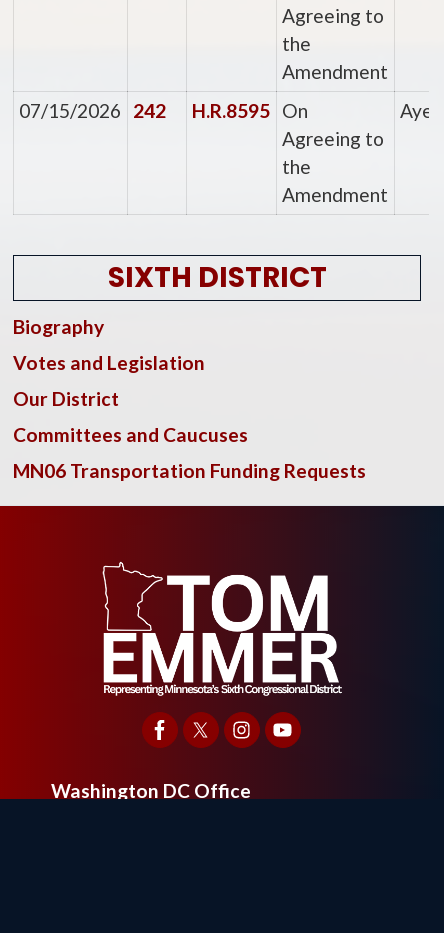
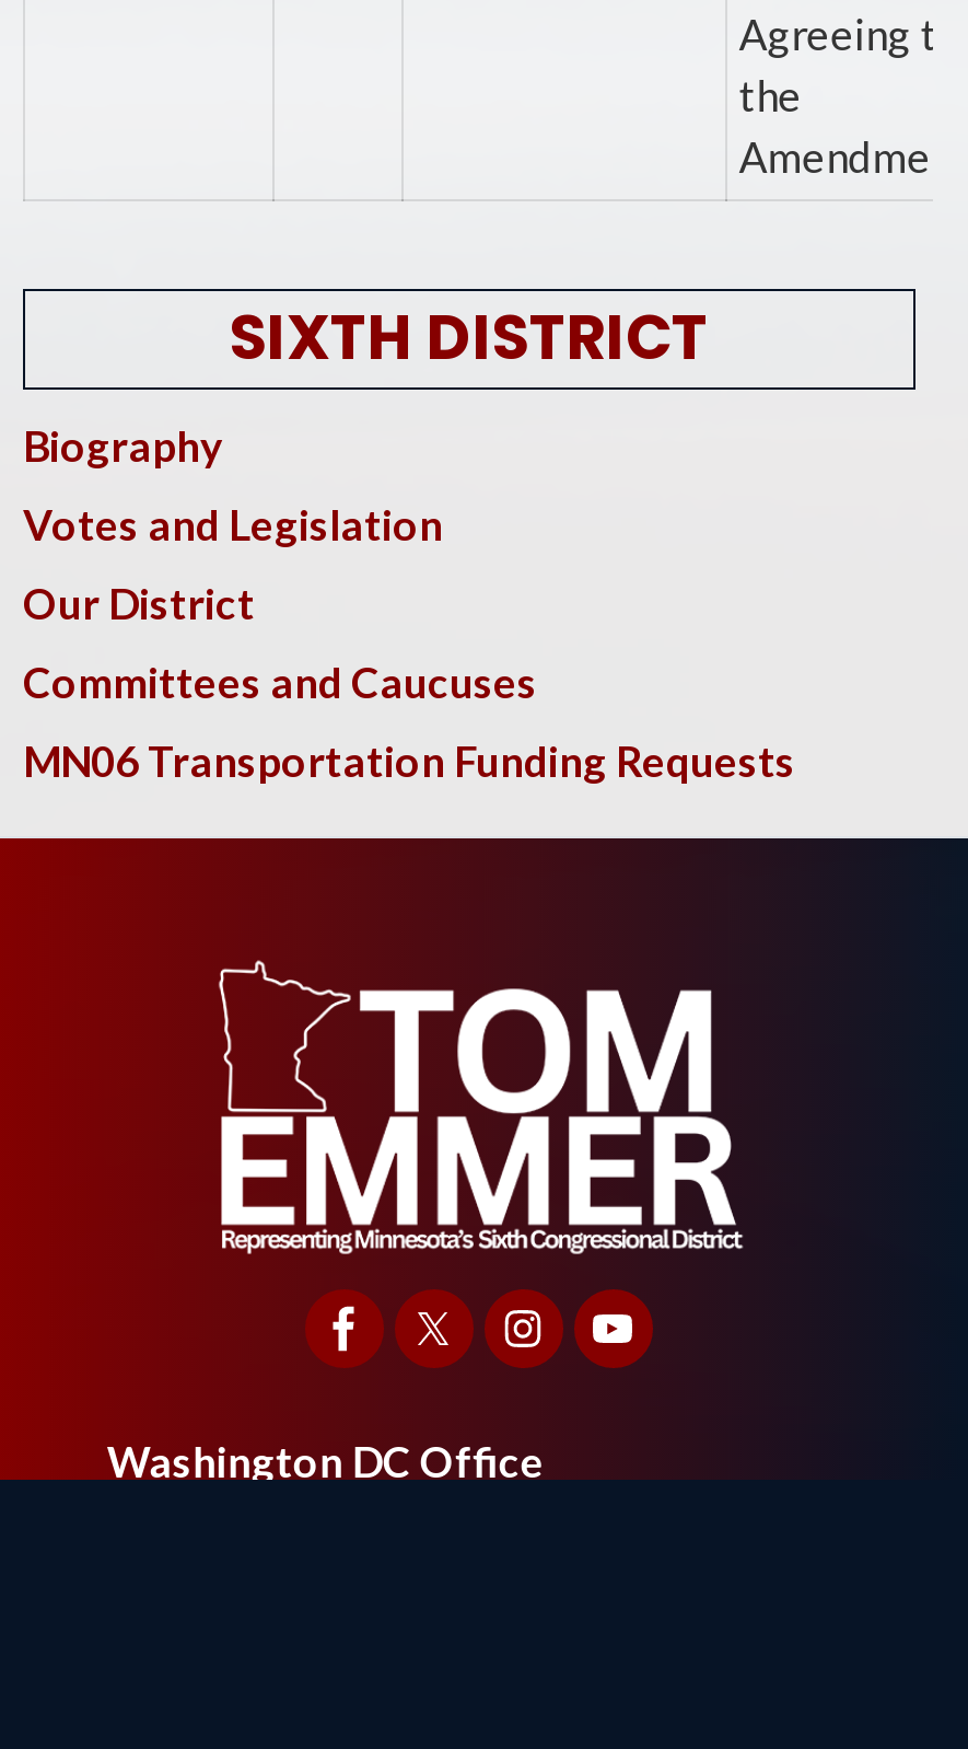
- 07/15/2026 242
- H.R.8595 On
- Agreeing to
- the
- Amendment

- Aye
